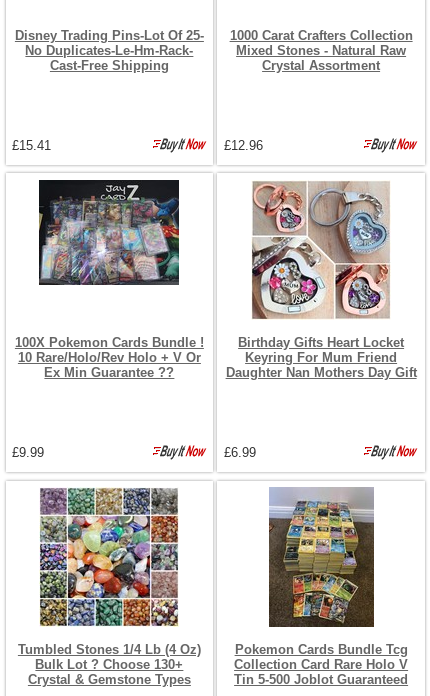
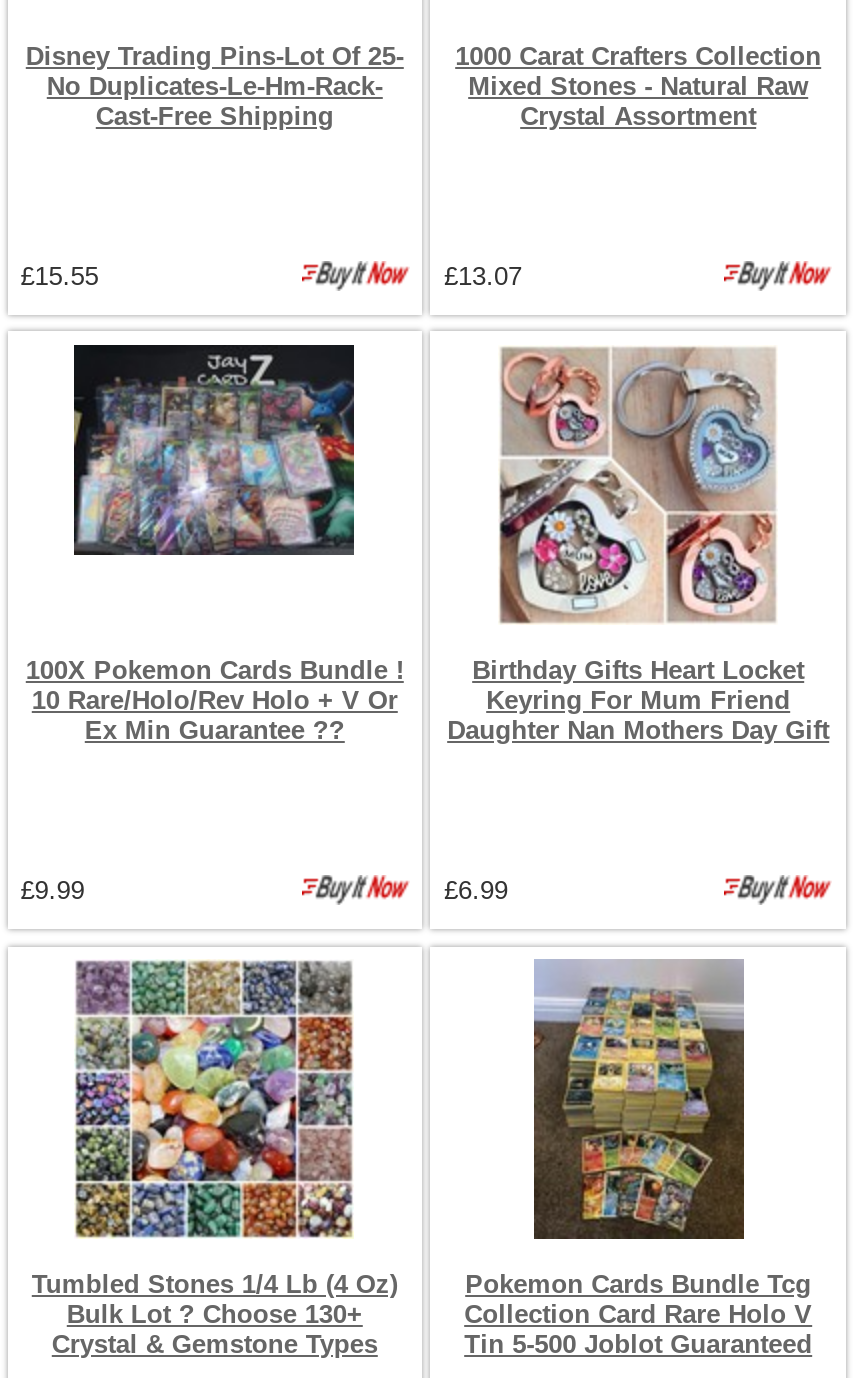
- £15.41
+ £15.55

- £12.96
+ £13.07
